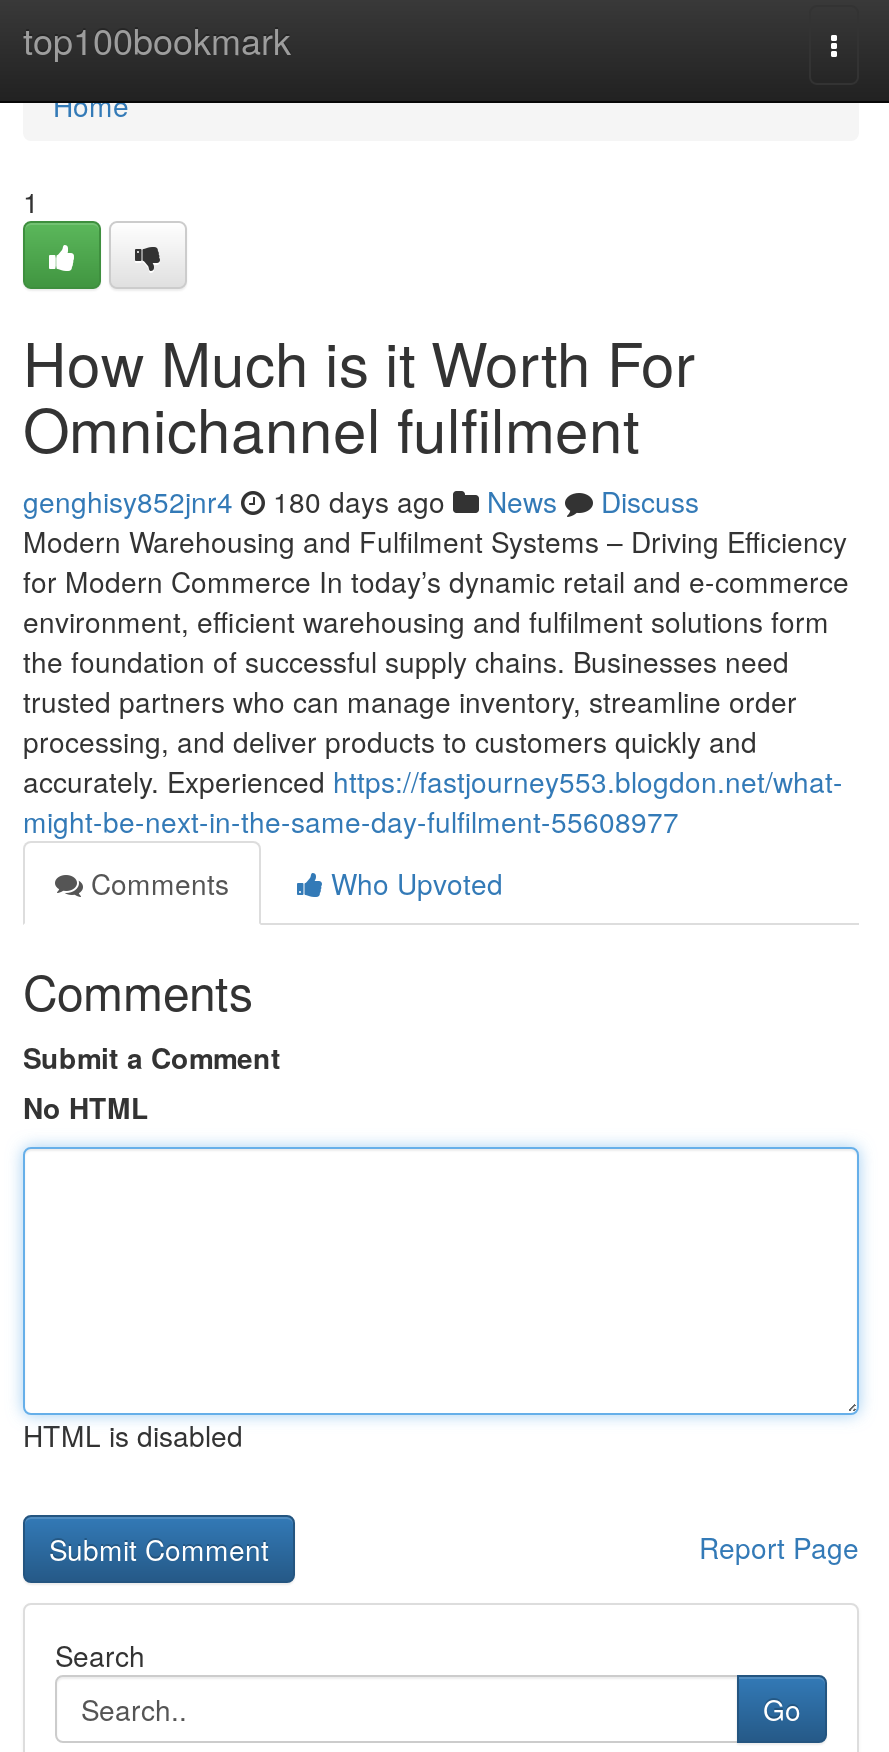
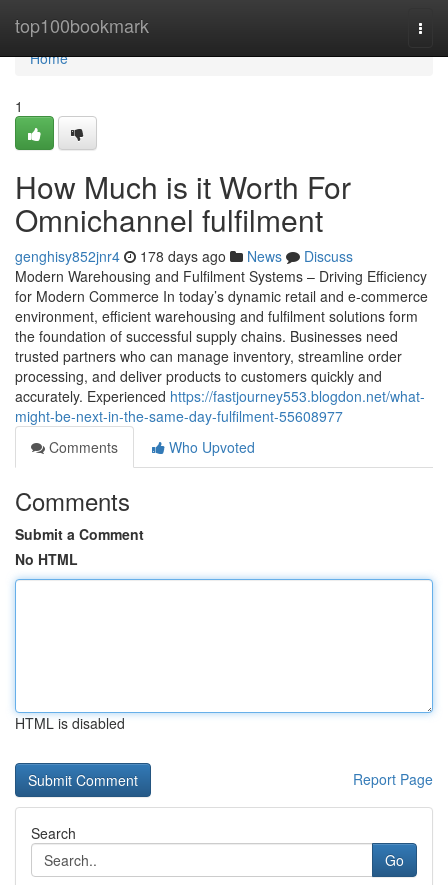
- genghisy852jnr4 180 days ago News Discuss
+ genghisy852jnr4 178 days ago News Discuss
